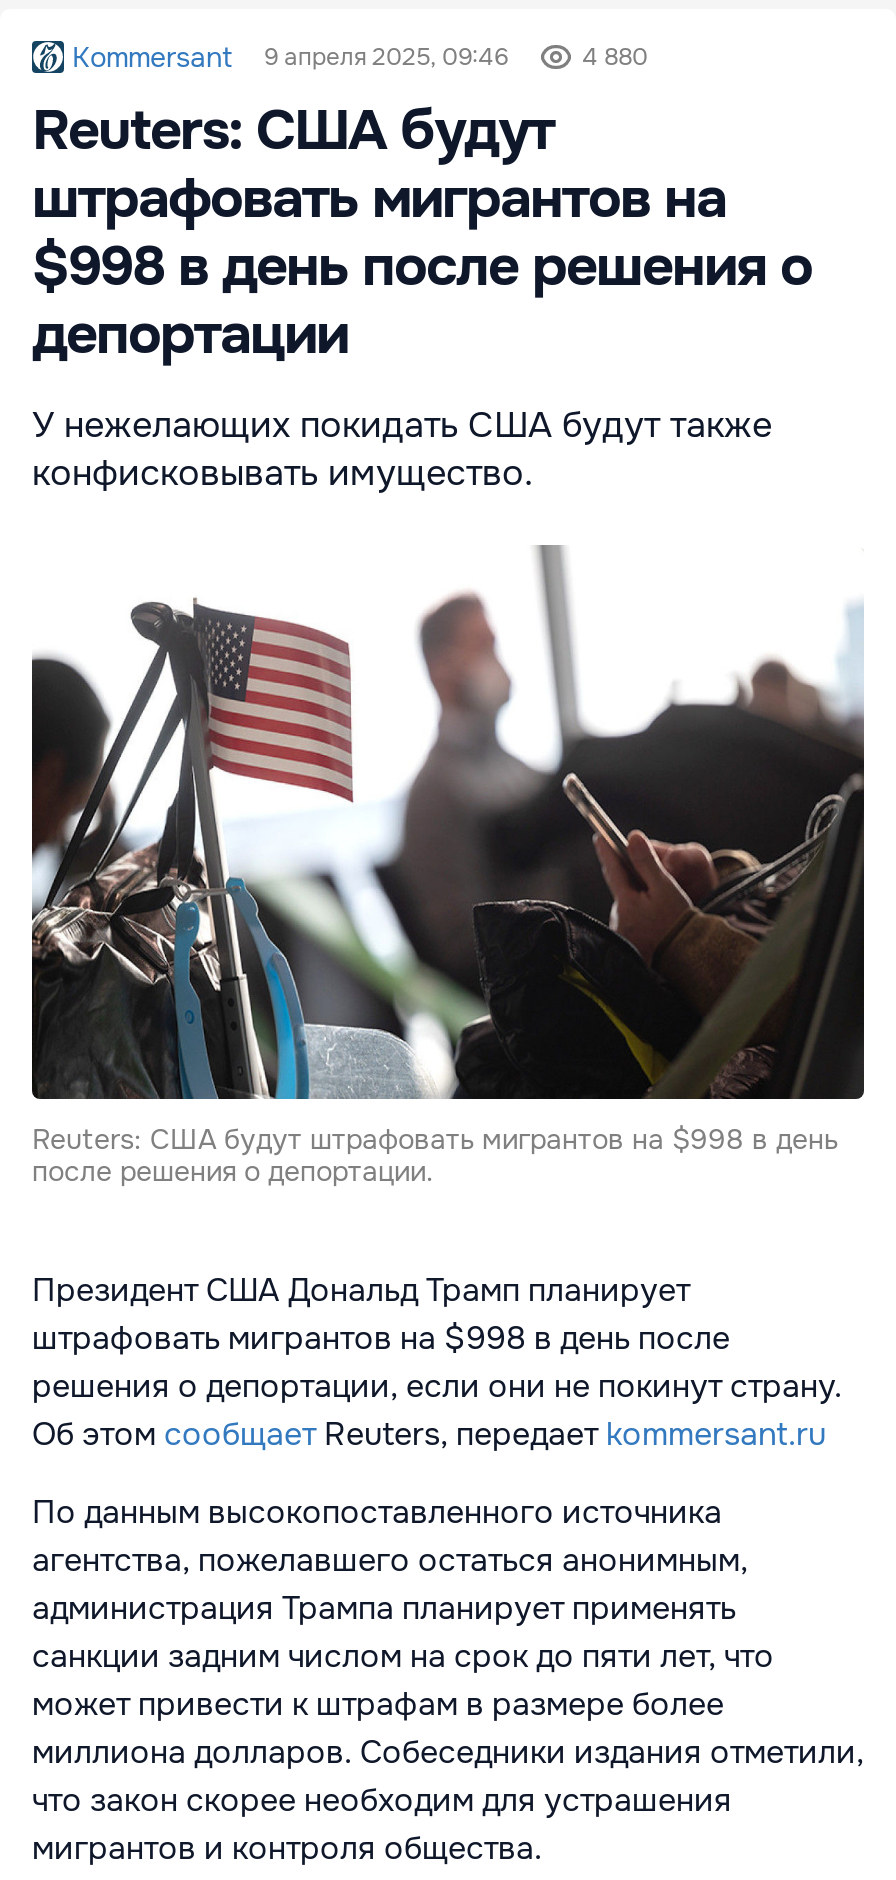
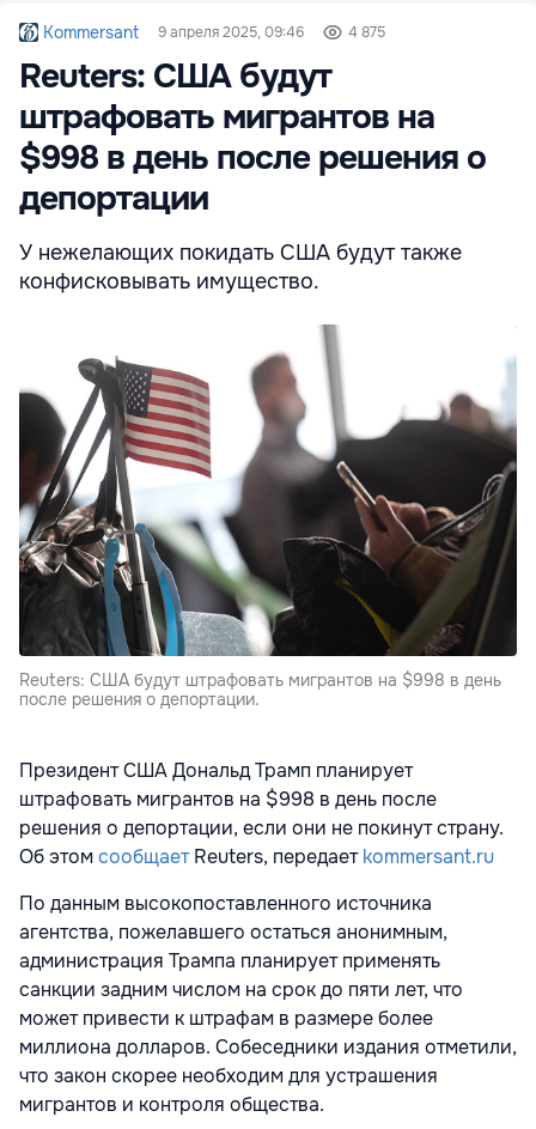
- 4 880
+ 4 875
